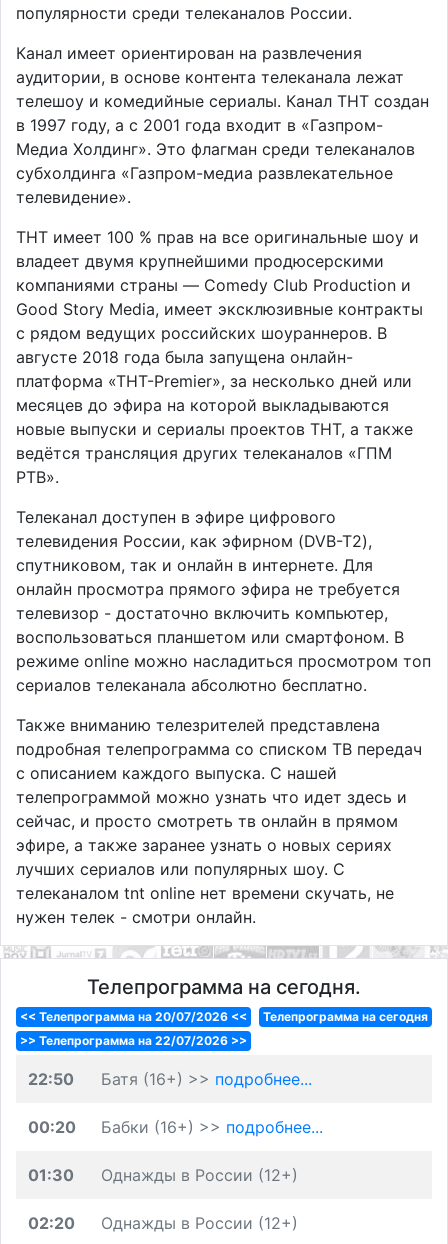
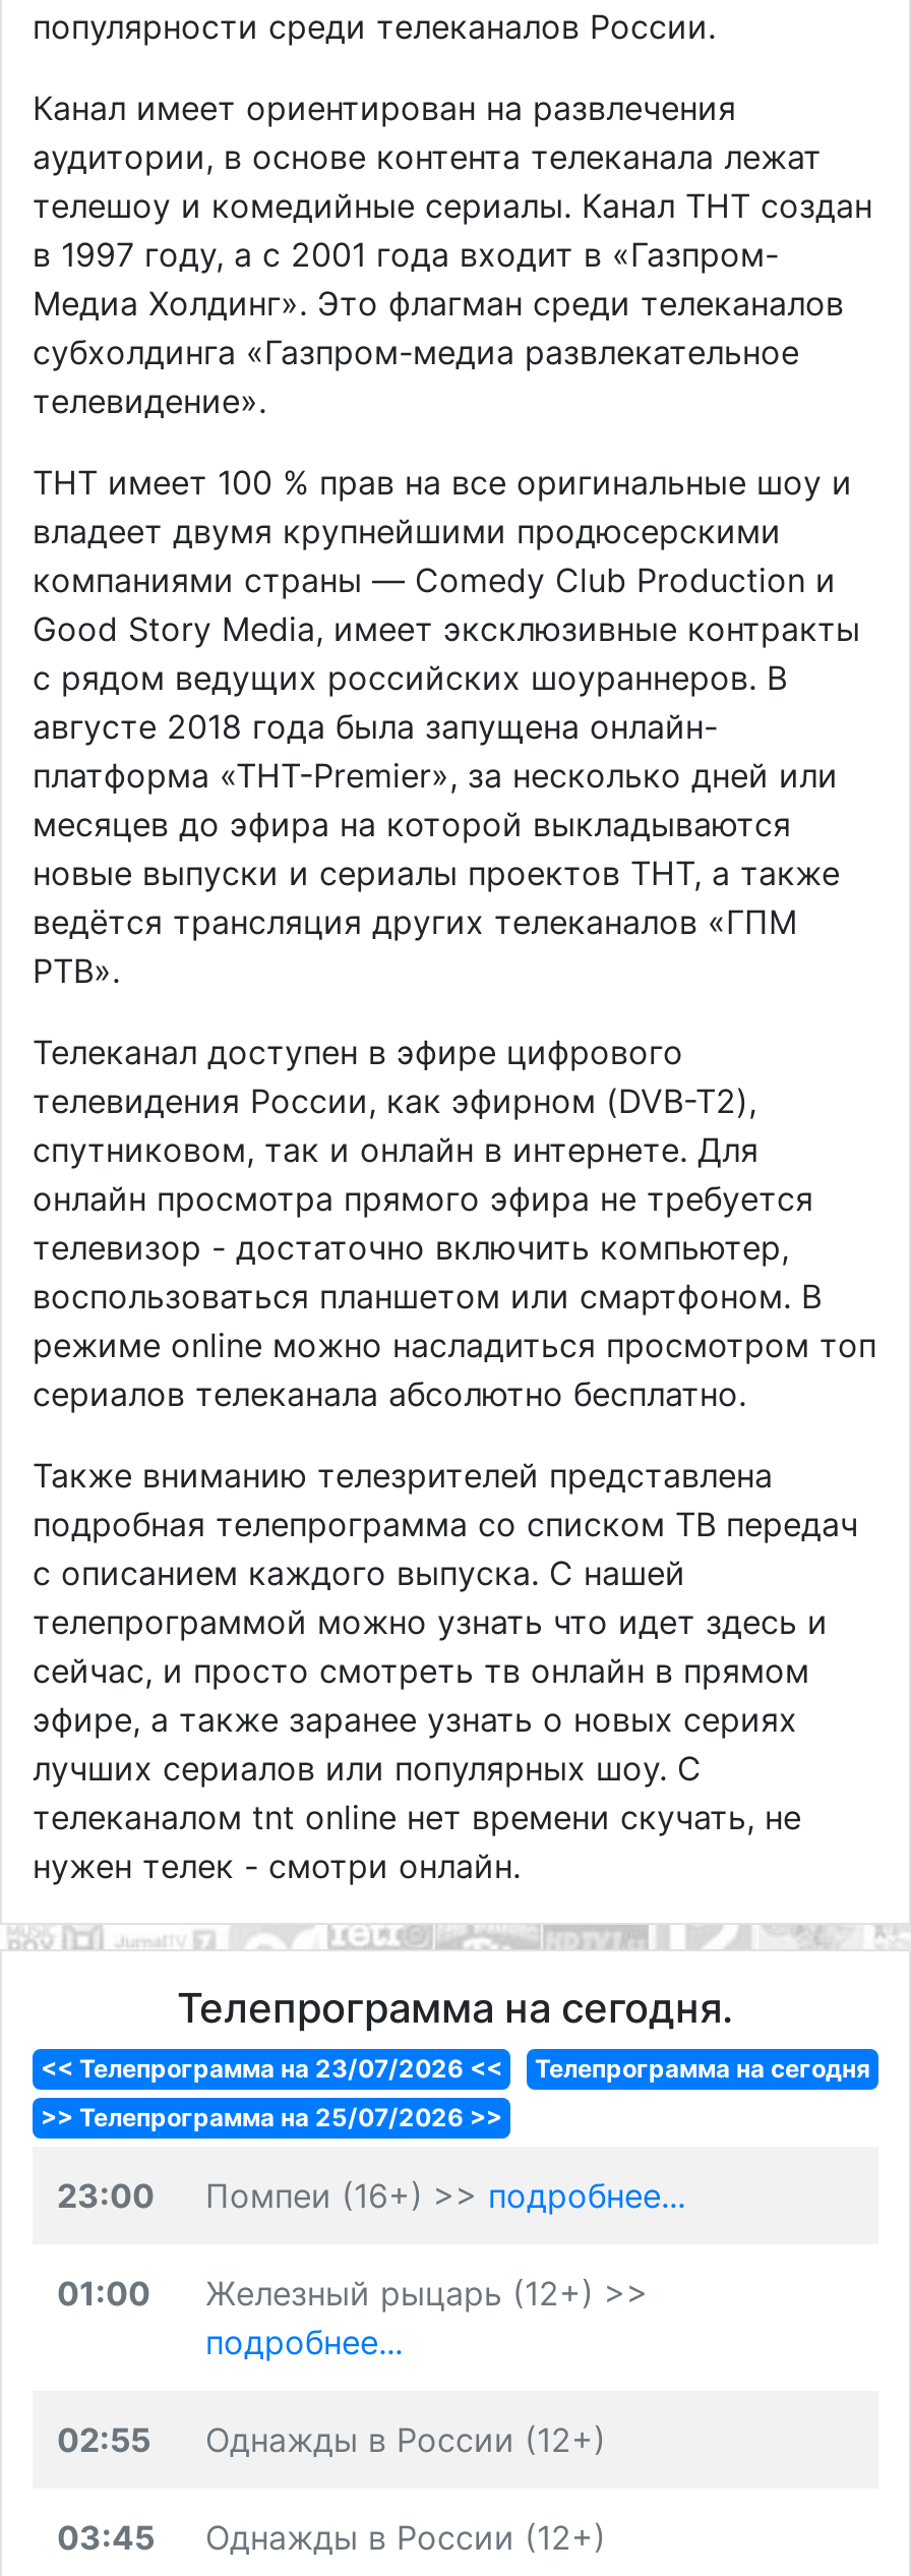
- << Телепрограмма на 20/07/2026 <<
+ << Телепрограмма на 23/07/2026 <<

- >> Телепрограмма на 22/07/2026 >>
+ >> Телепрограмма на 25/07/2026 >>

- 22:50
- Батя (16+) >> подробнее...
+ 23:00
+ Помпеи (16+) >> подробнее...

- 00:20
- Бабки (16+) >> подробнее...
+ 01:00
+ Железный рыцарь (12+) >>
+ подробнее...

- 01:30 Однажды в России (12+)
+ 02:55 Однажды в России (12+)

- 02:20 Однажды в России (12+)
+ 03:45 Однажды в России (12+)
